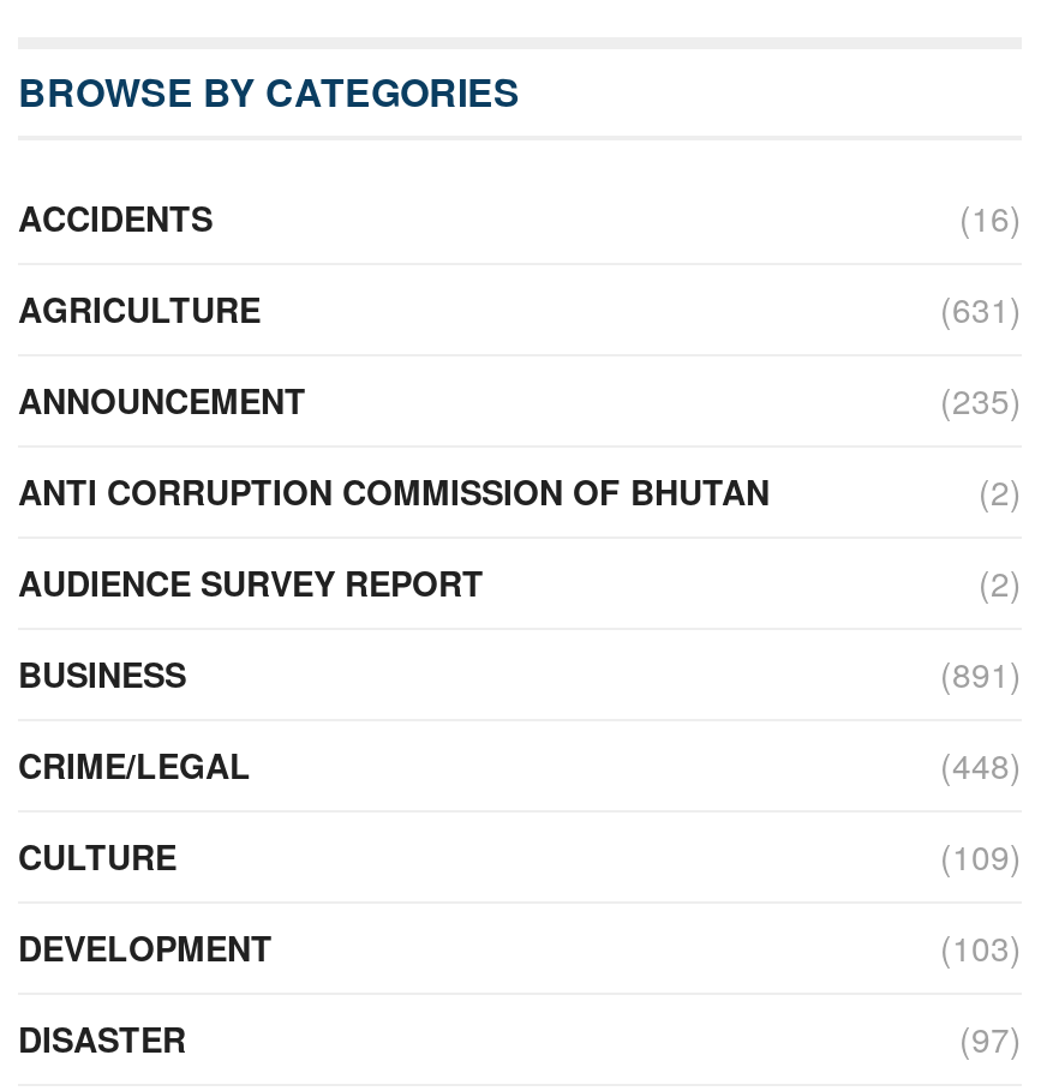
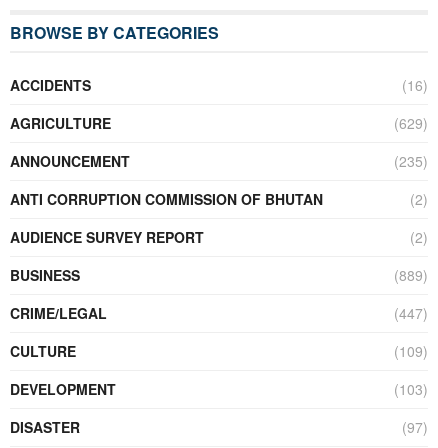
- (631)
+ (629)

- (891)
+ (889)

- (448)
+ (447)
